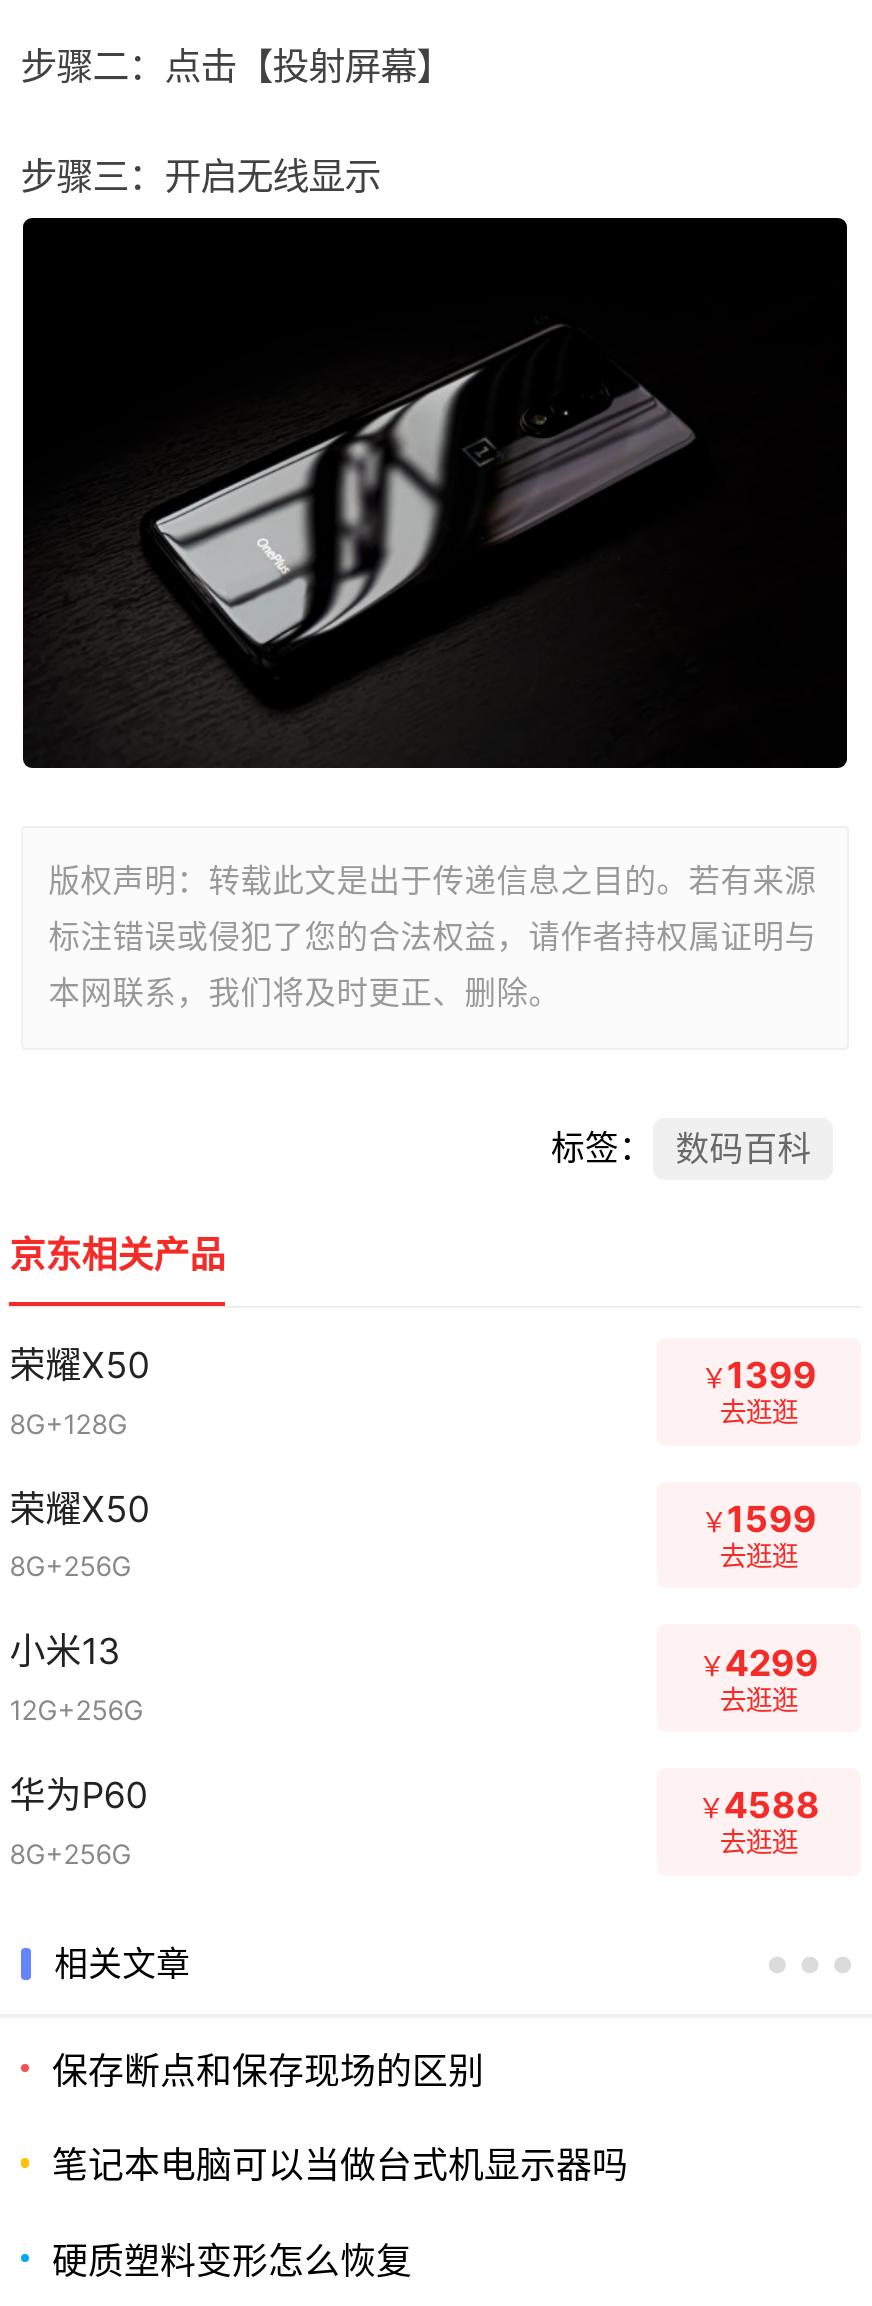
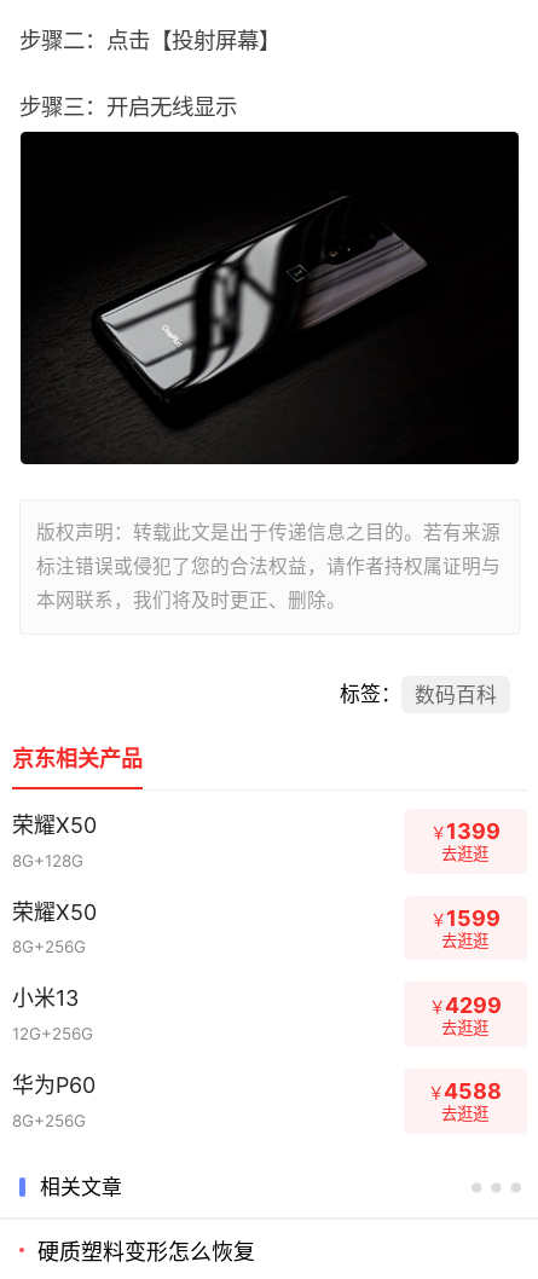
- 保存断点和保存现场的区别
- 笔记本电脑可以当做台式机显示器吗
